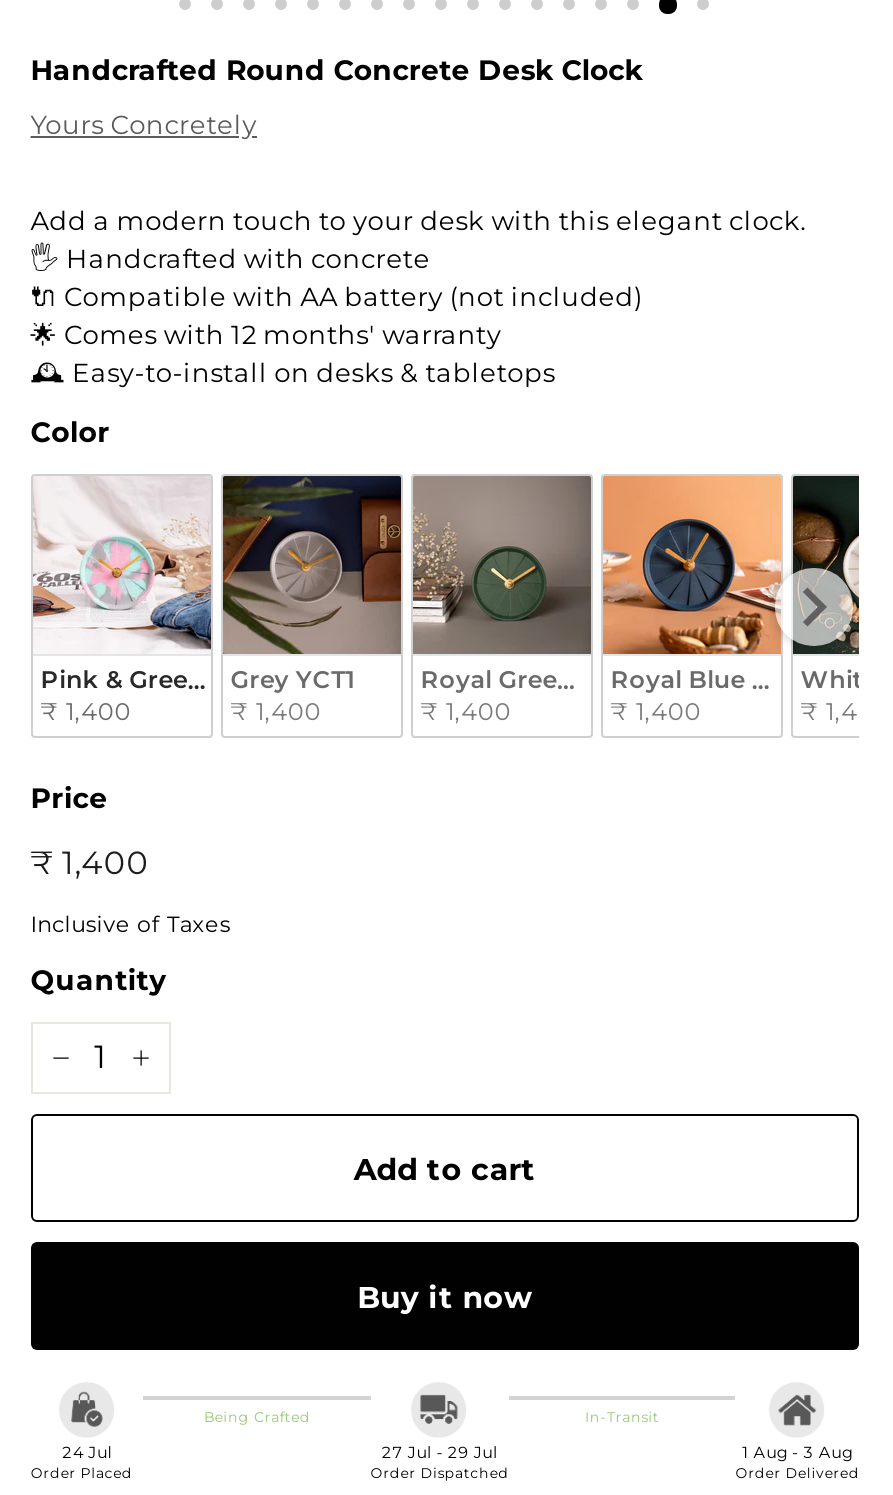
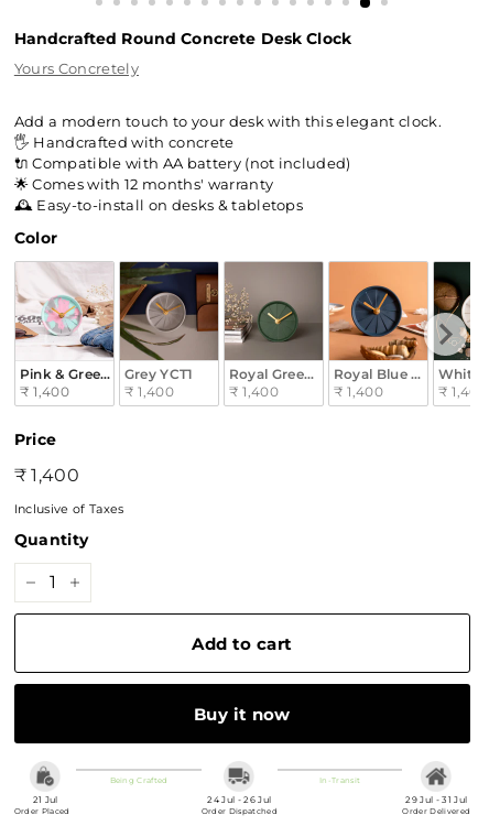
- 24 Jul
+ 21 Jul

- 27 Jul - 29 Jul
+ 24 Jul - 26 Jul

- 1 Aug - 3 Aug
+ 29 Jul - 31 Jul
